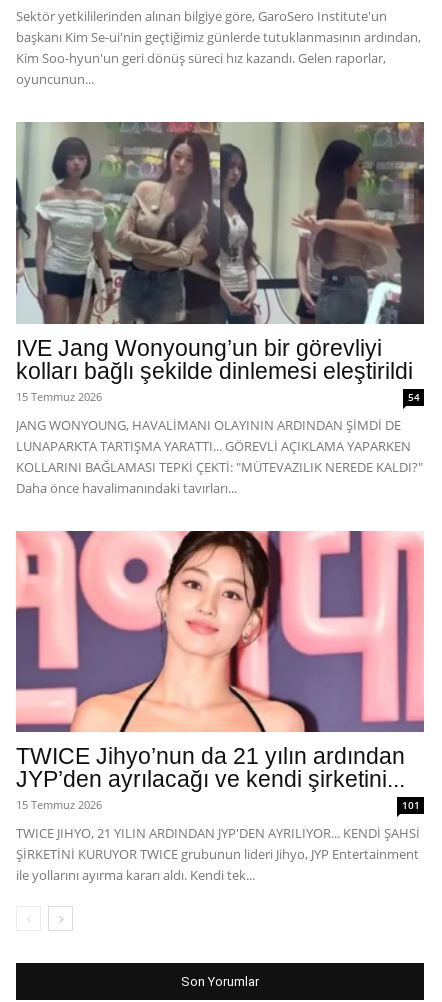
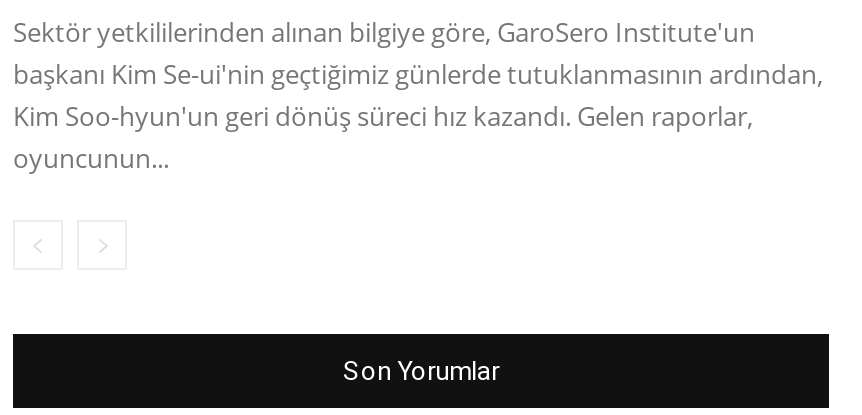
- [image]
- IVE Jang Wonyoung’un bir görevliyi
- kolları bağlı şekilde dinlemesi eleştirildi
- 15 Temmuz 2026
- 54
- JANG WONYOUNG, HAVALİMANI OLAYININ ARDINDAN ŞİMDİ DE
- LUNAPARKTA TARTIŞMA YARATTI... GÖREVLİ AÇIKLAMA YAPARKEN
- KOLLARINI BAĞLAMASI TEPKİ ÇEKTİ: "MÜTEVAZILIK NEREDE KALDI?"
- Daha önce havalimanındaki tavırları...

- [image]
- TWICE Jihyo’nun da 21 yılın ardından
- JYP’den ayrılacağı ve kendi şirketini...
- 15 Temmuz 2026
- 101
- TWICE JIHYO, 21 YILIN ARDINDAN JYP'DEN AYRILIYOR... KENDİ ŞAHSİ
- ŞİRKETİNİ KURUYOR TWICE grubunun lideri Jihyo, JYP Entertainment
- ile yollarını ayırma kararı aldı. Kendi tek...
